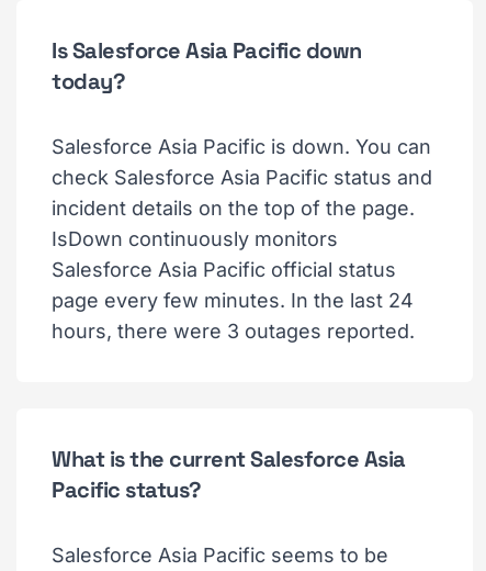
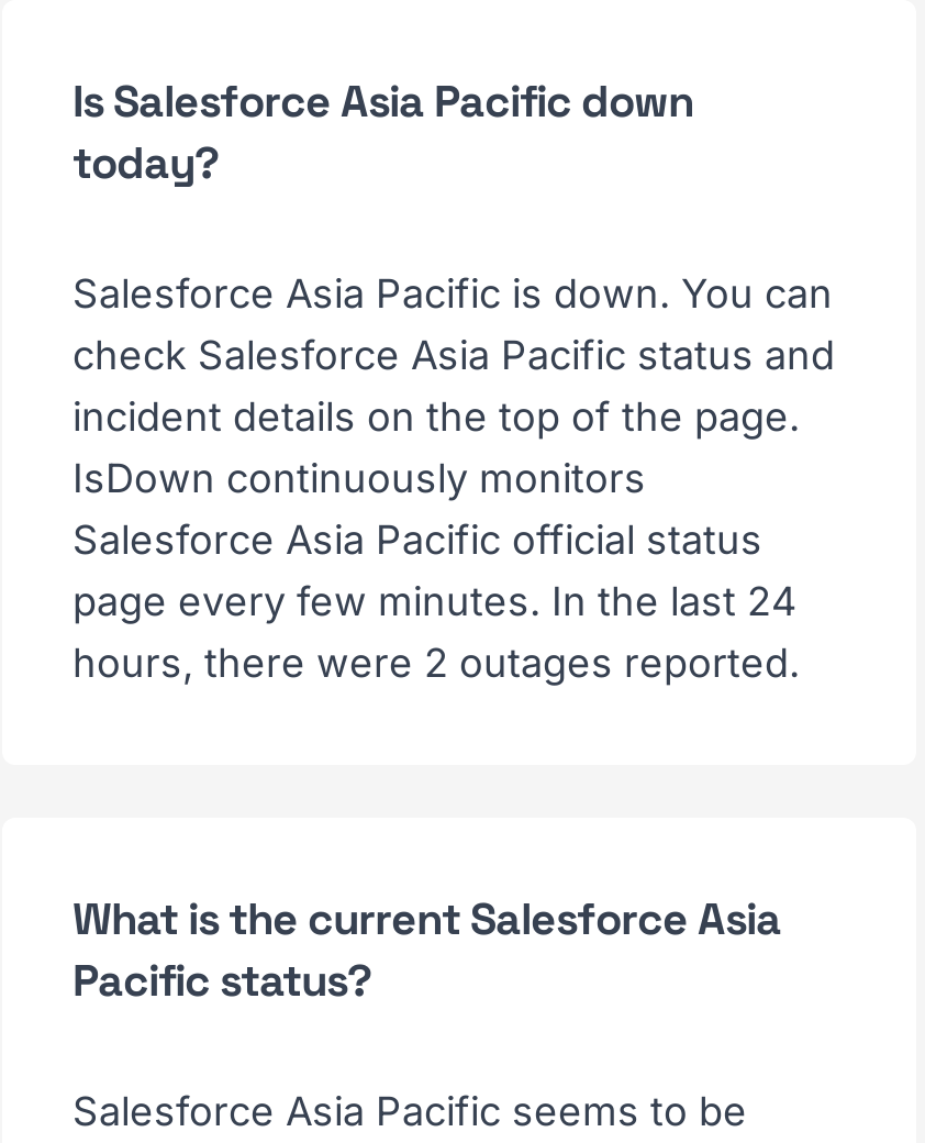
- hours, there were 3 outages reported.
+ hours, there were 2 outages reported.
